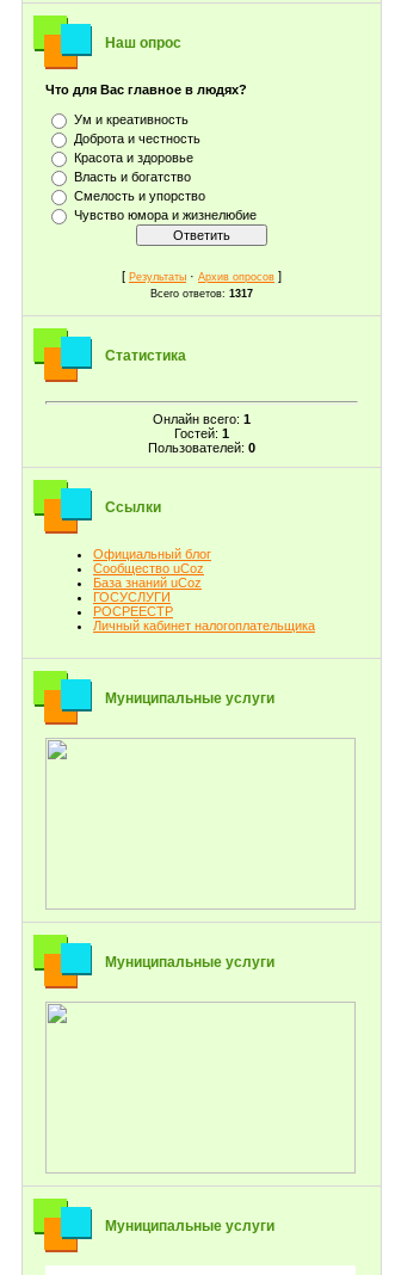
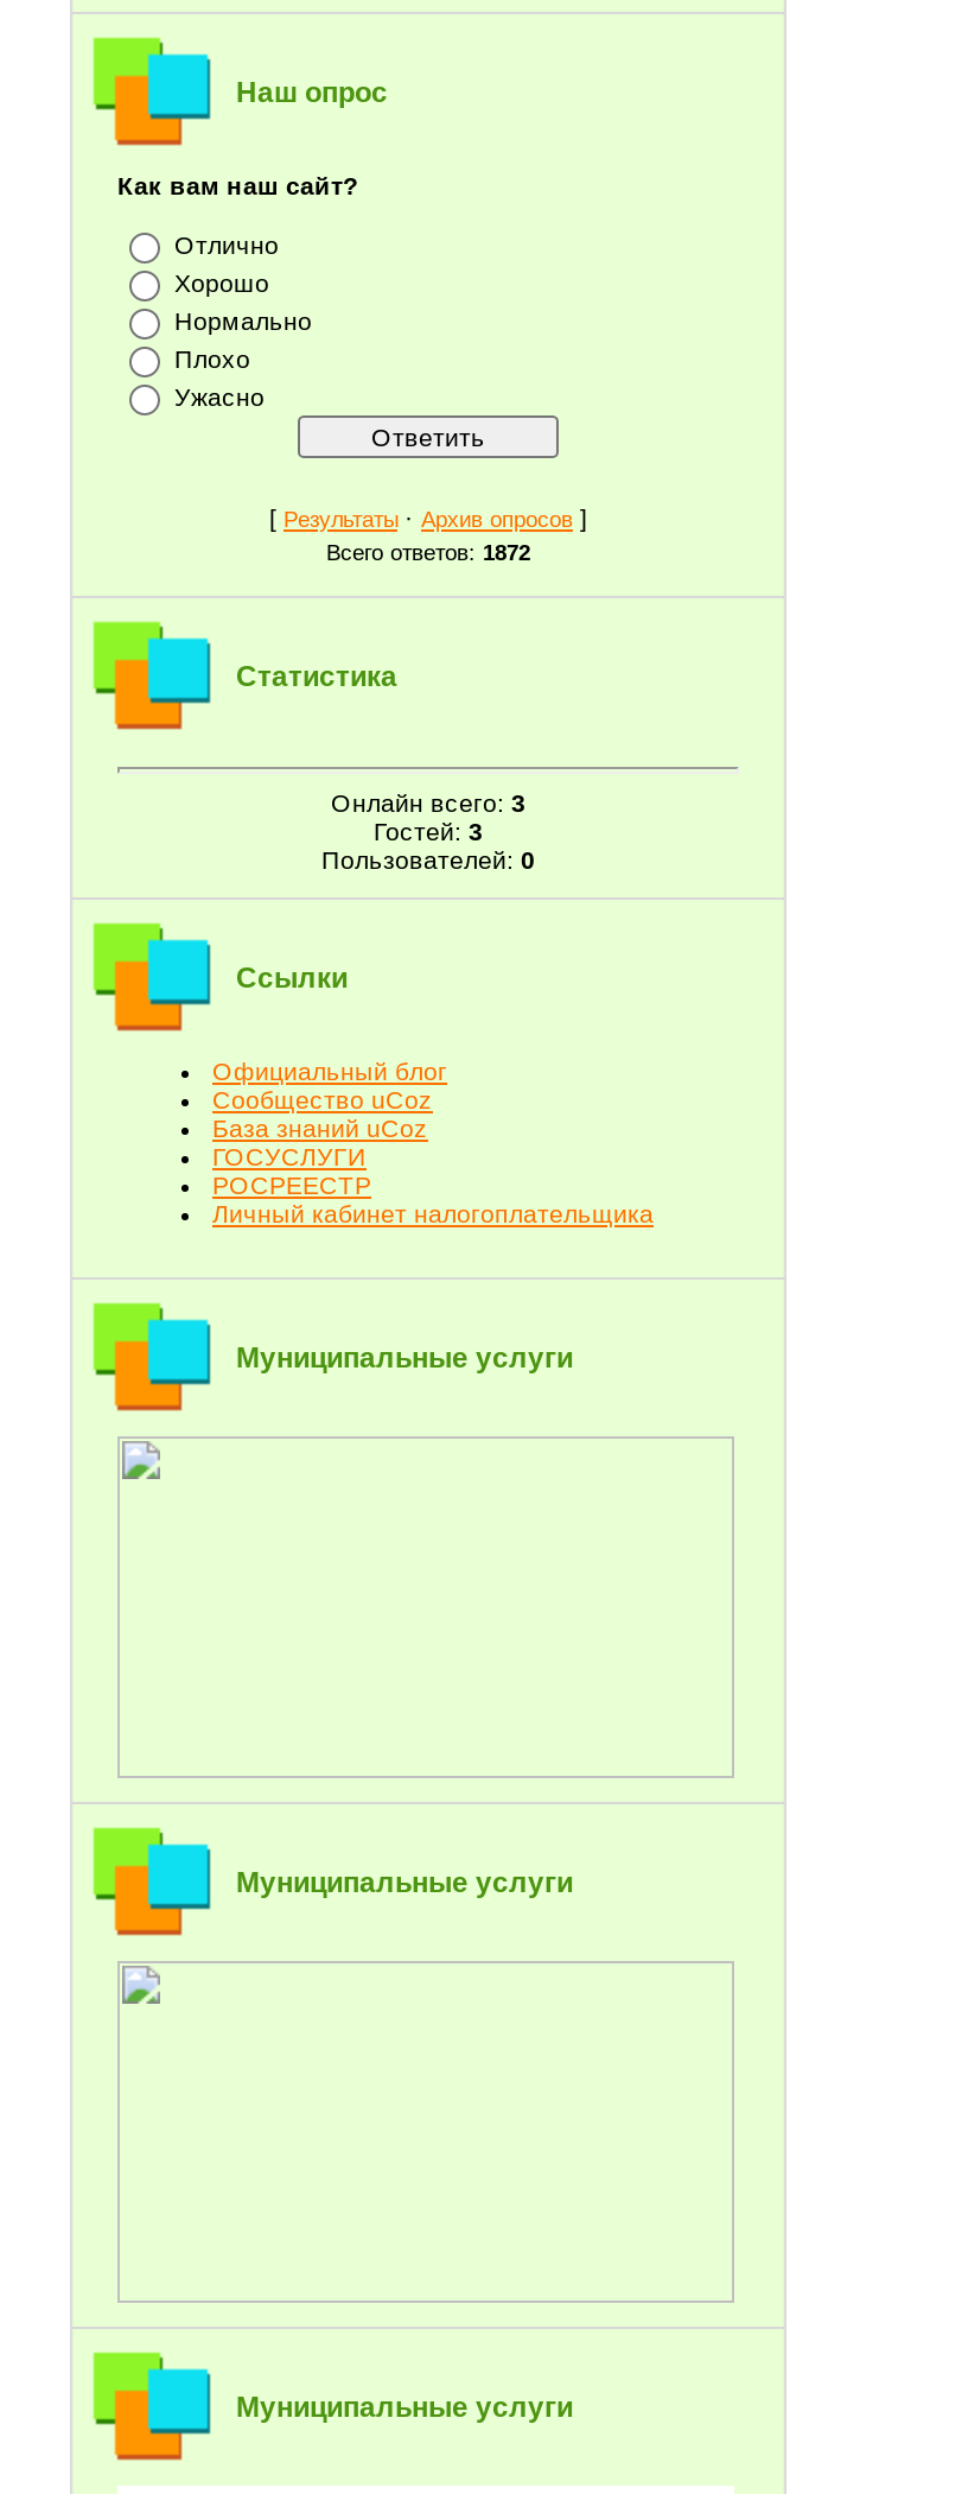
- Что для Вас главное в людях?
+ Как вам наш сайт?

- Ум и креативность
- Доброта и честность
- Красота и здоровье
- Власть и богатство
- Смелость и упорство
- Чувство юмора и жизнелюбие
+ Отлично
+ Хорошо
+ Нормально
+ Плохо
+ Ужасно

- Всего ответов: 1317
+ Всего ответов: 1872

- Онлайн всего: 1
+ Онлайн всего: 3

- Гостей: 1
+ Гостей: 3
